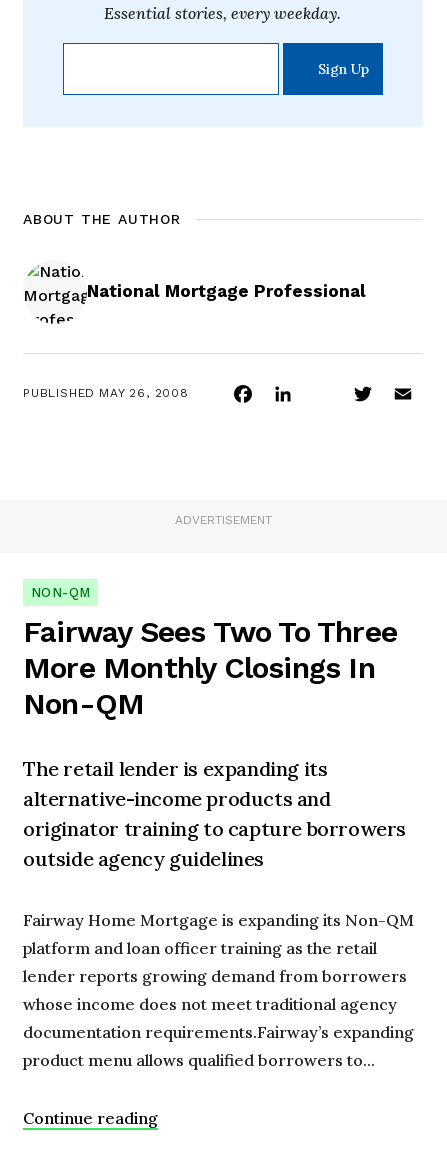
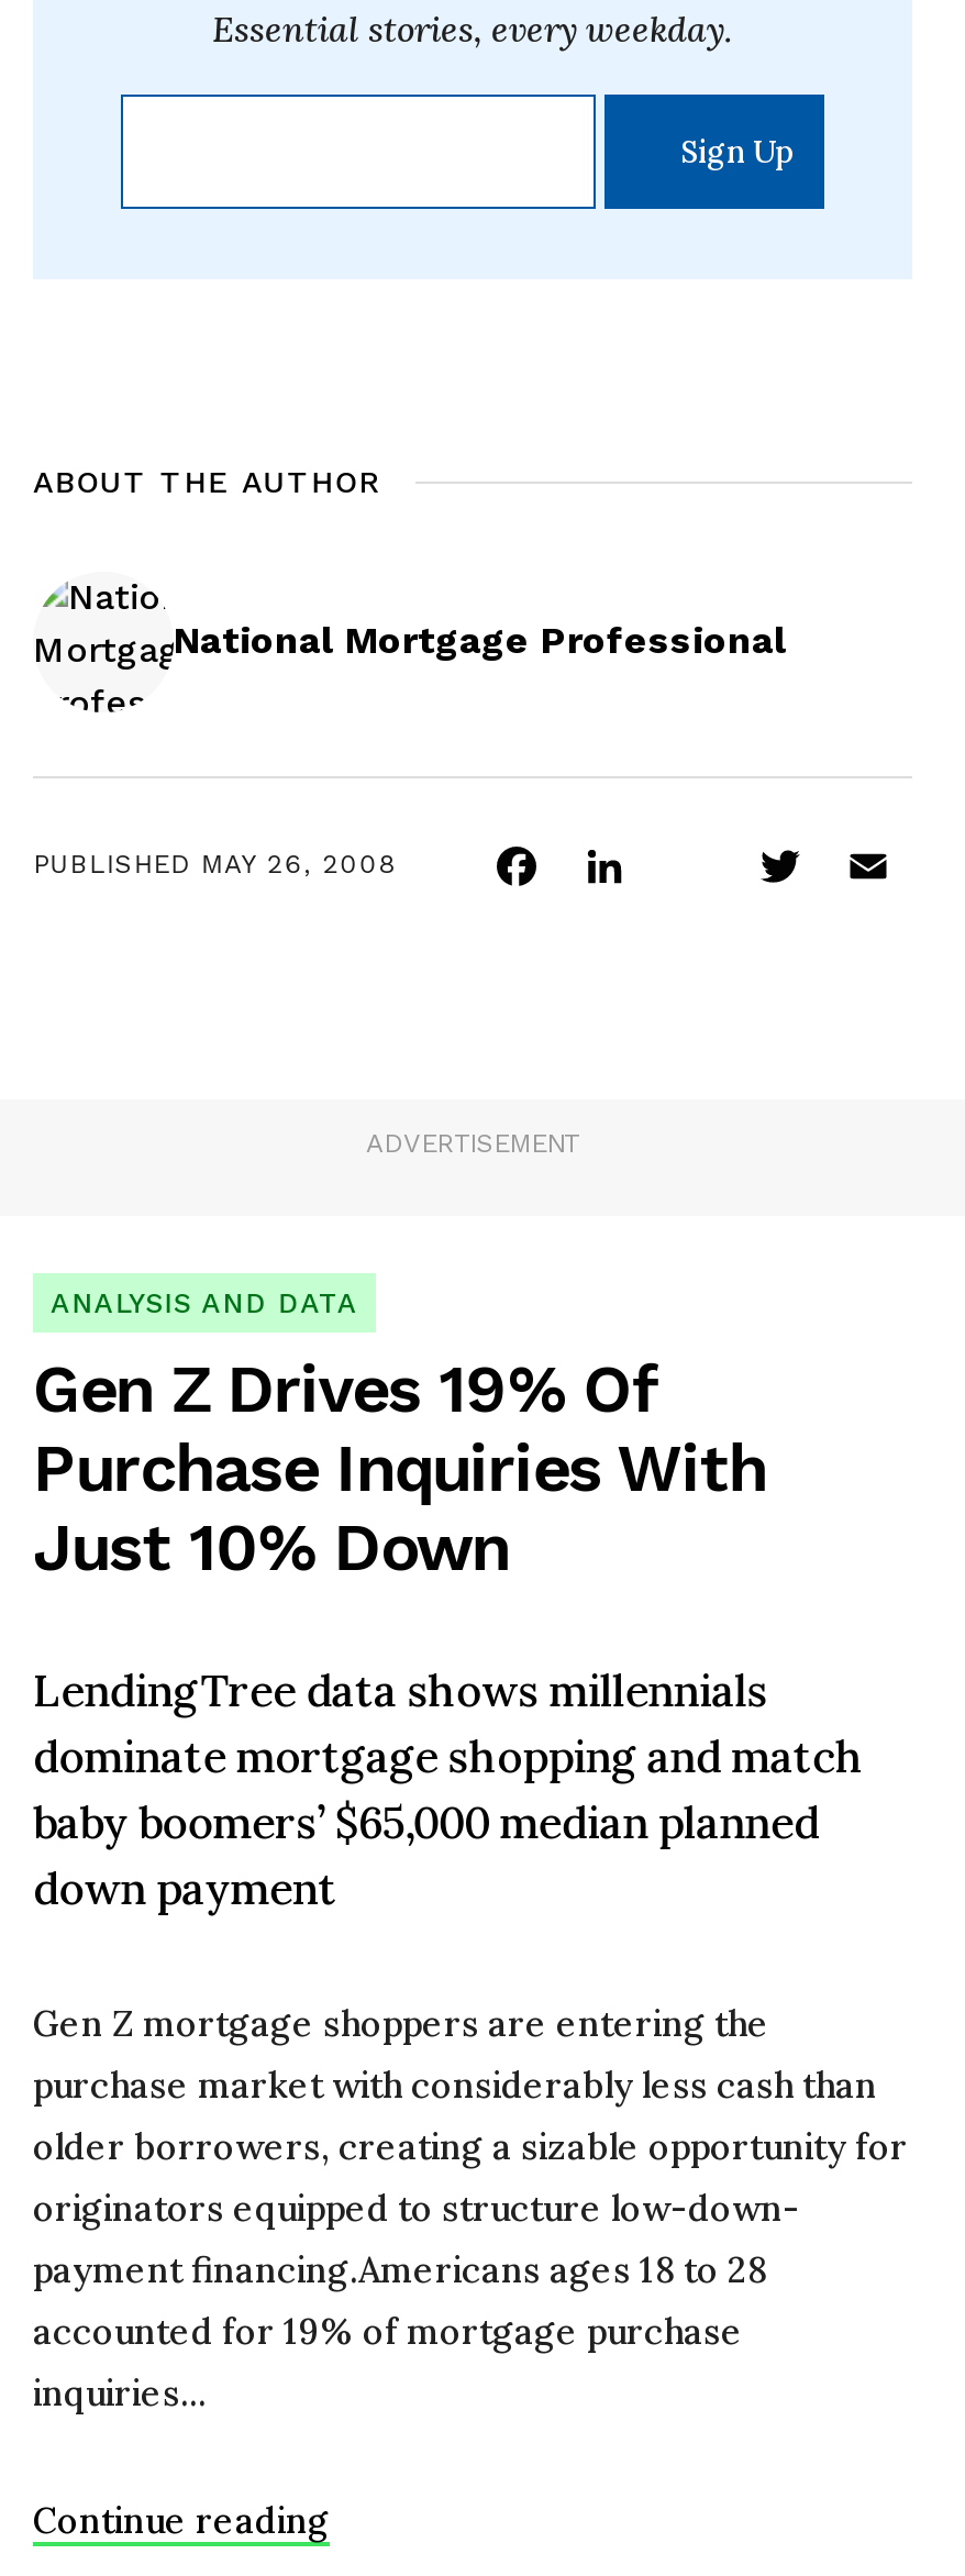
- NON-QM
- Fairway Sees Two To Three
- More Monthly Closings In
- Non-QM
+ ANALYSIS AND DATA
+ Gen Z Drives 19% Of
+ Purchase Inquiries With
+ Just 10% Down

- The retail lender is expanding its
- alternative-income products and
- originator training to capture borrowers
- outside agency guidelines
+ LendingTree data shows millennials
+ dominate mortgage shopping and match
+ baby boomers’ $65,000 median planned
+ down payment

- Fairway Home Mortgage is expanding its Non-QM
- platform and loan officer training as the retail
- lender reports growing demand from borrowers
- whose income does not meet traditional agency
- documentation requirements.Fairway’s expanding
- product menu allows qualified borrowers to...
+ Gen Z mortgage shoppers are entering the
+ purchase market with considerably less cash than
+ older borrowers, creating a sizable opportunity for
+ originators equipped to structure low-down-
+ payment financing.Americans ages 18 to 28
+ accounted for 19% of mortgage purchase
+ inquiries...
